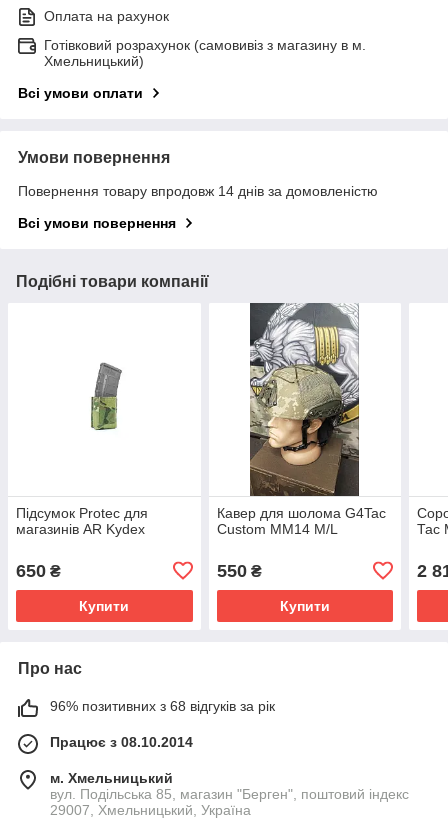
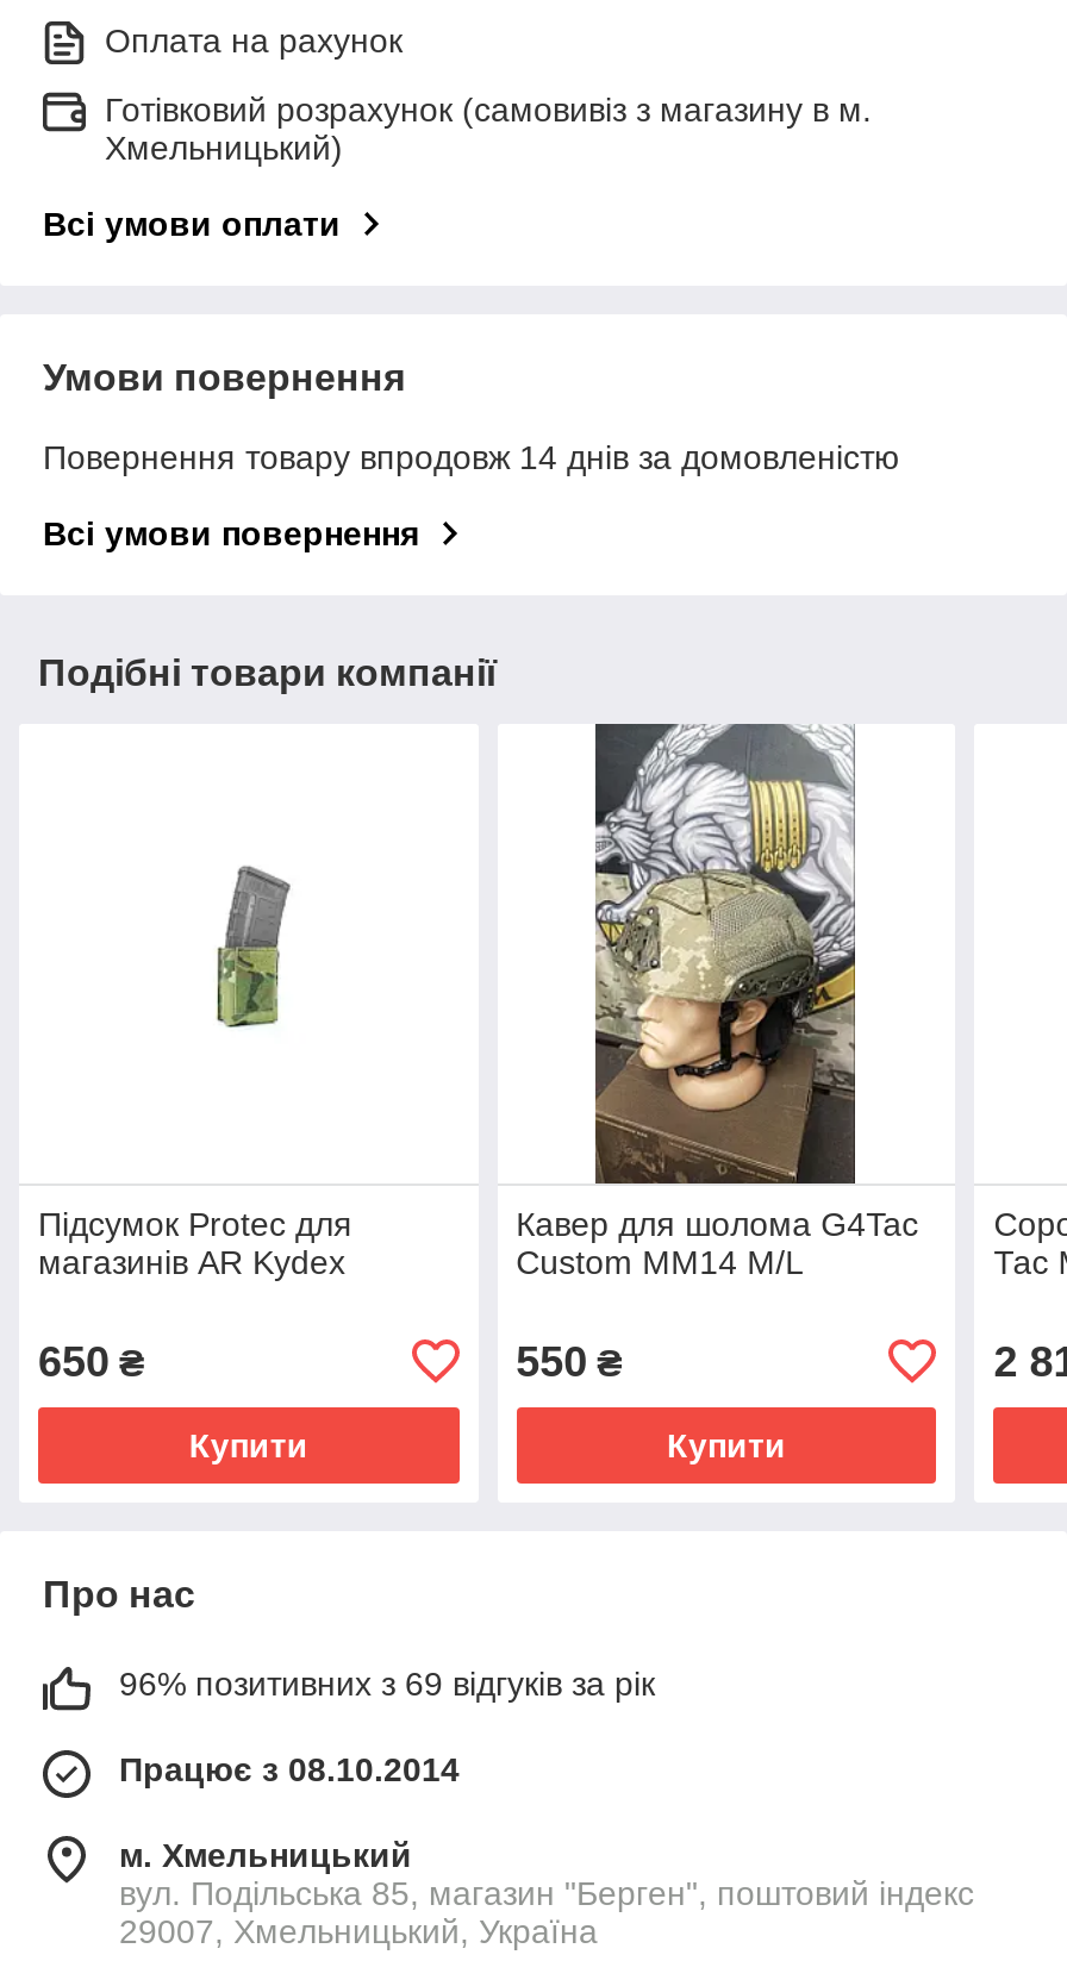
- 96% позитивних з 68 відгуків за рік
+ 96% позитивних з 69 відгуків за рік
